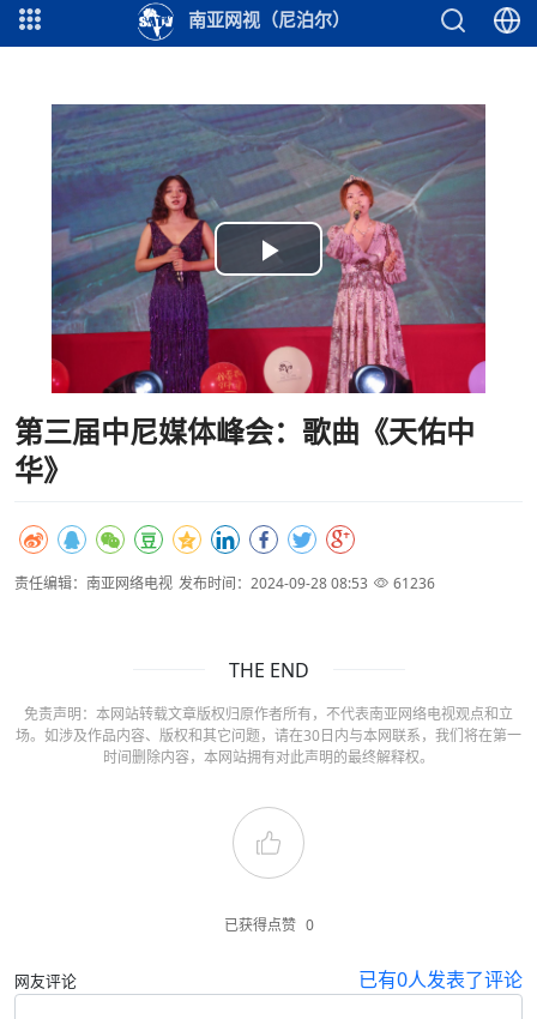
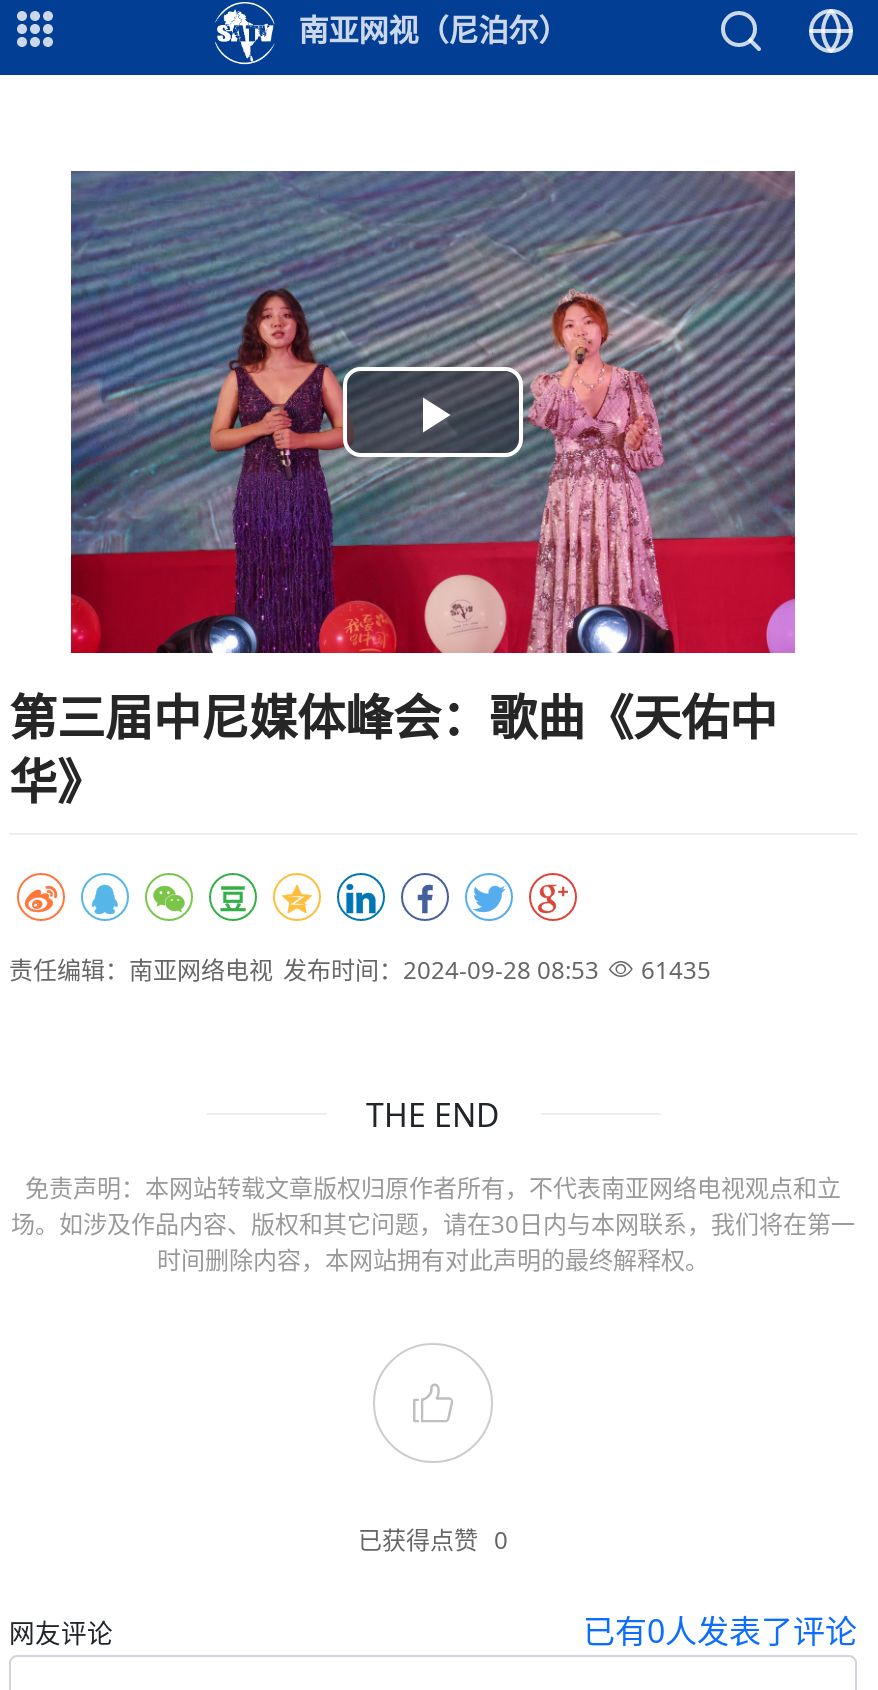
- 责任编辑：南亚网络电视 发布时间：2024-09-28 08:53 61236
+ 责任编辑：南亚网络电视 发布时间：2024-09-28 08:53 61435
